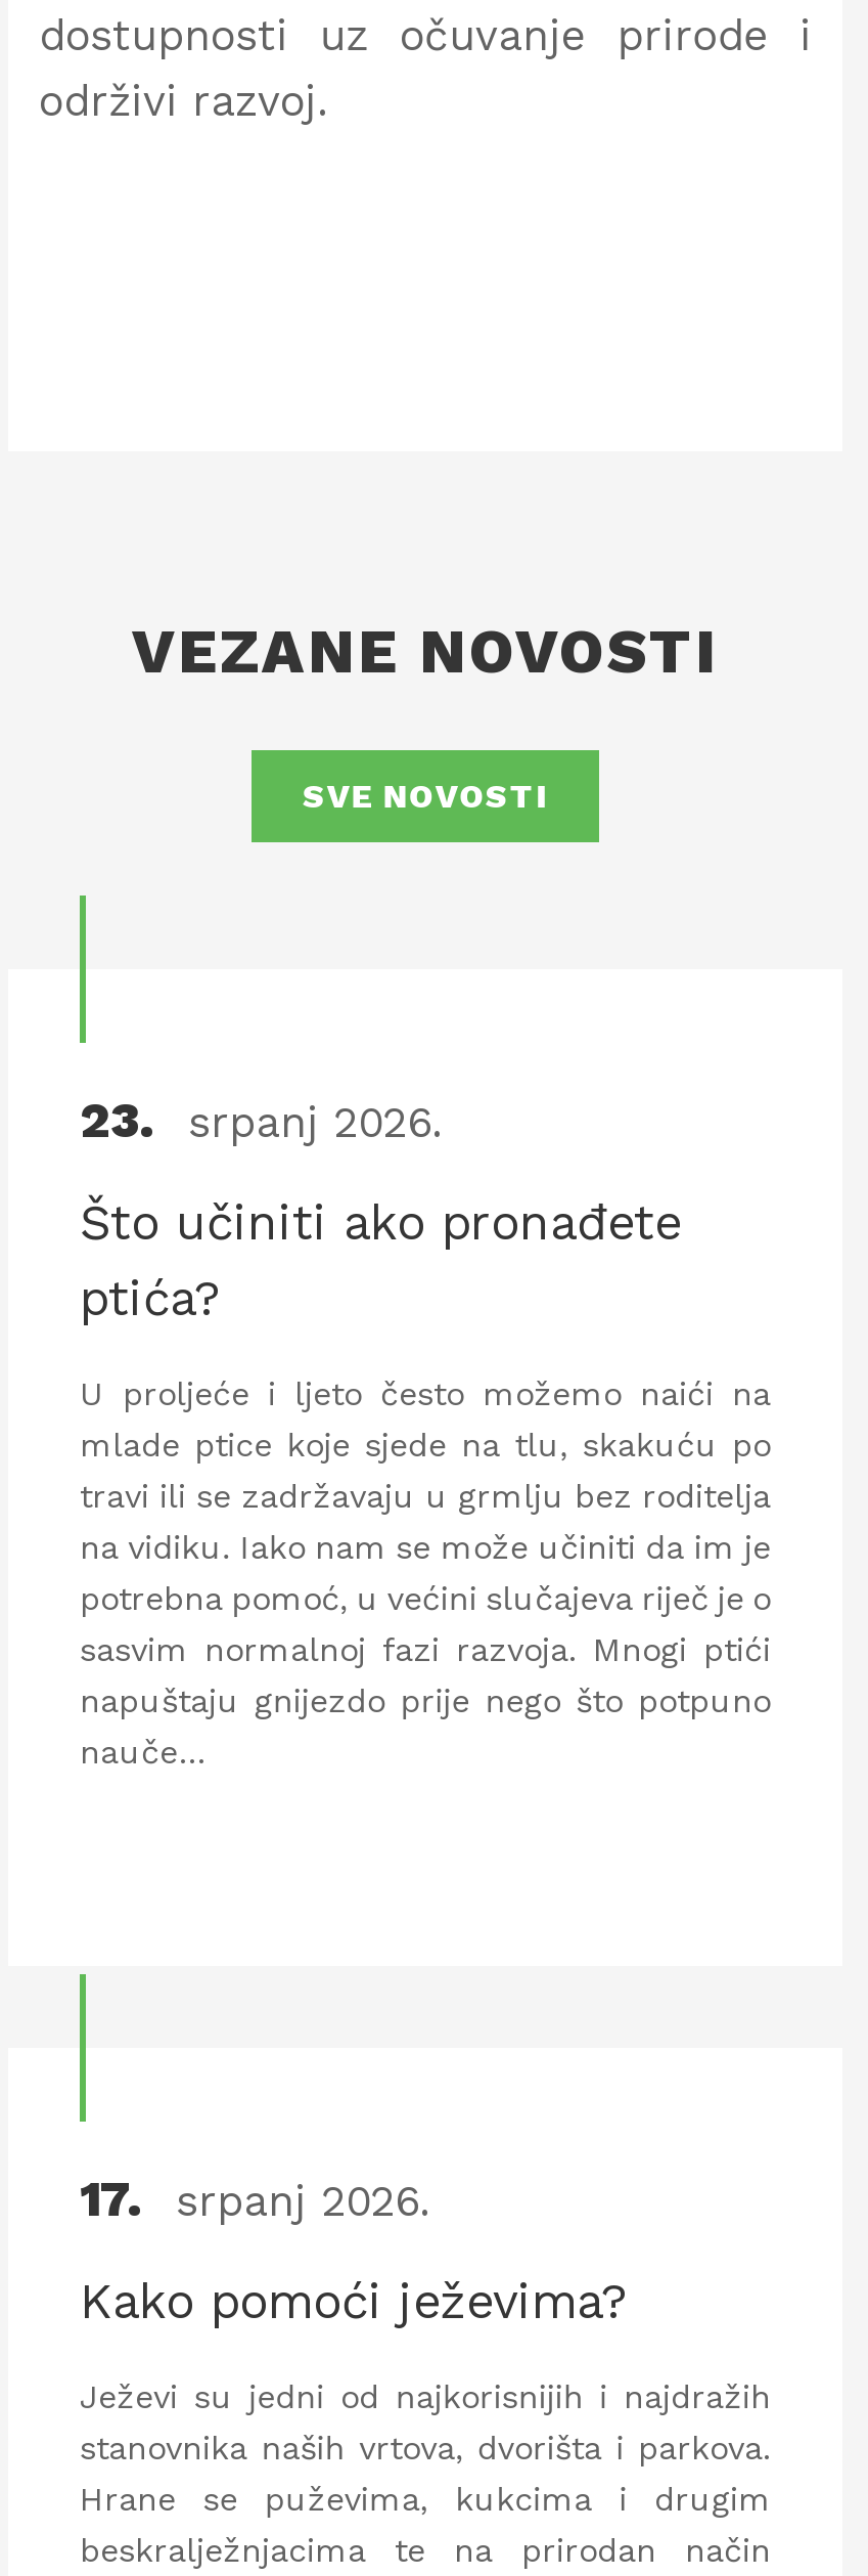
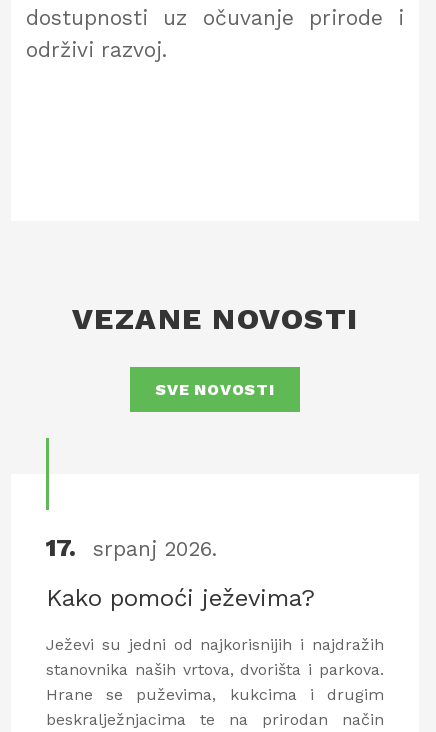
- 23. srpanj 2026.
- Što učiniti ako pronađete
- ptića?
- U proljeće i ljeto često možemo naići na
- mlade ptice koje sjede na tlu, skakuću po
- travi ili se zadržavaju u grmlju bez roditelja
- na vidiku. Iako nam se može učiniti da im je
- potrebna pomoć, u većini slučajeva riječ je o
- sasvim normalnoj fazi razvoja. Mnogi ptići
- napuštaju gnijezdo prije nego što potpuno
- nauče…
